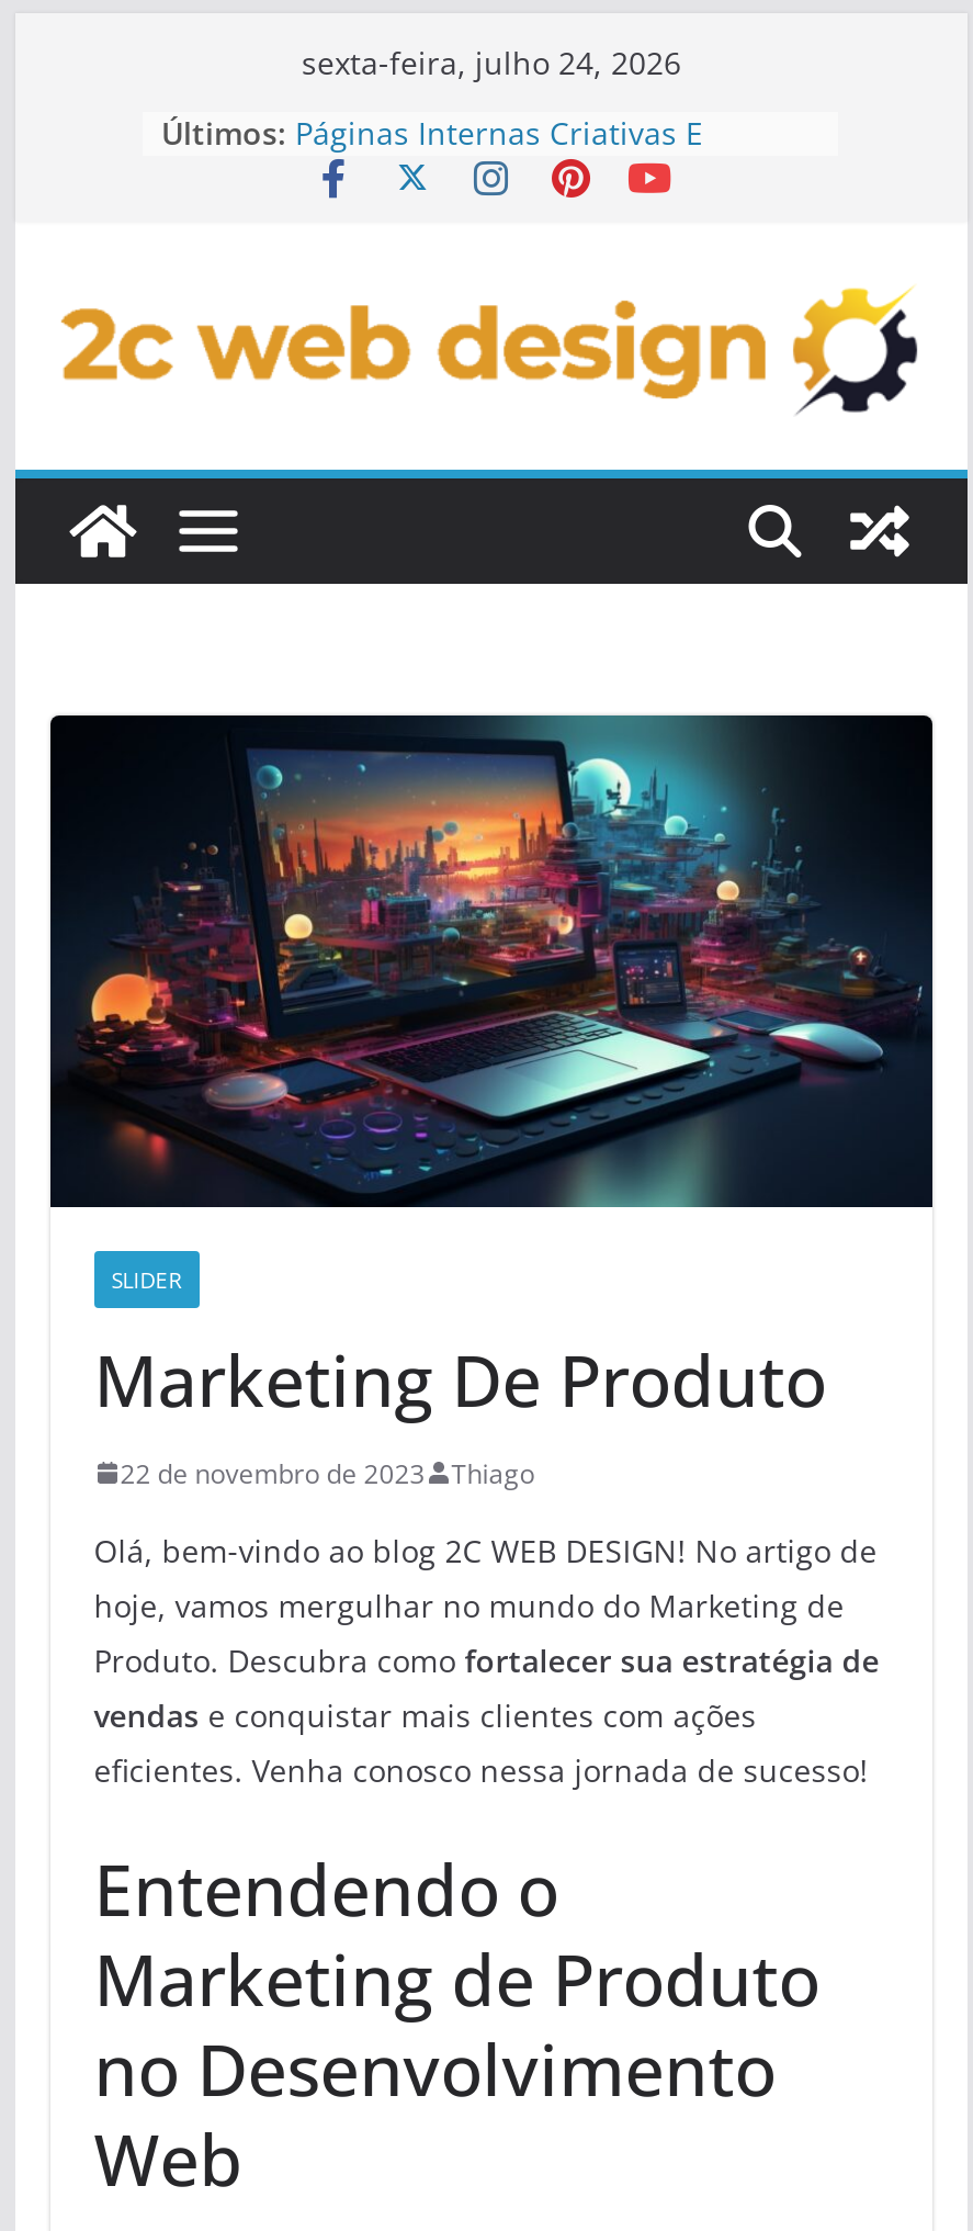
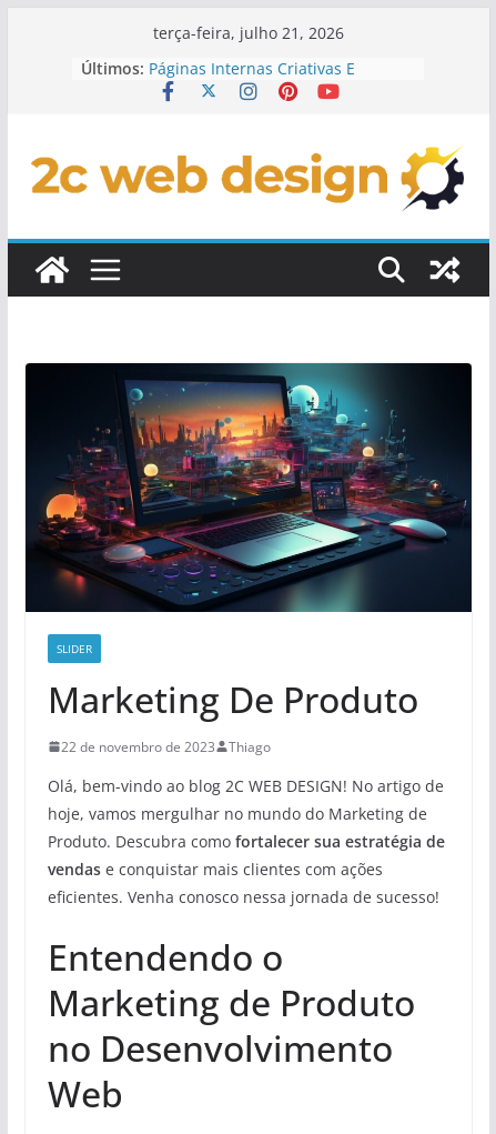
- sexta-feira, julho 24, 2026
+ terça-feira, julho 21, 2026
